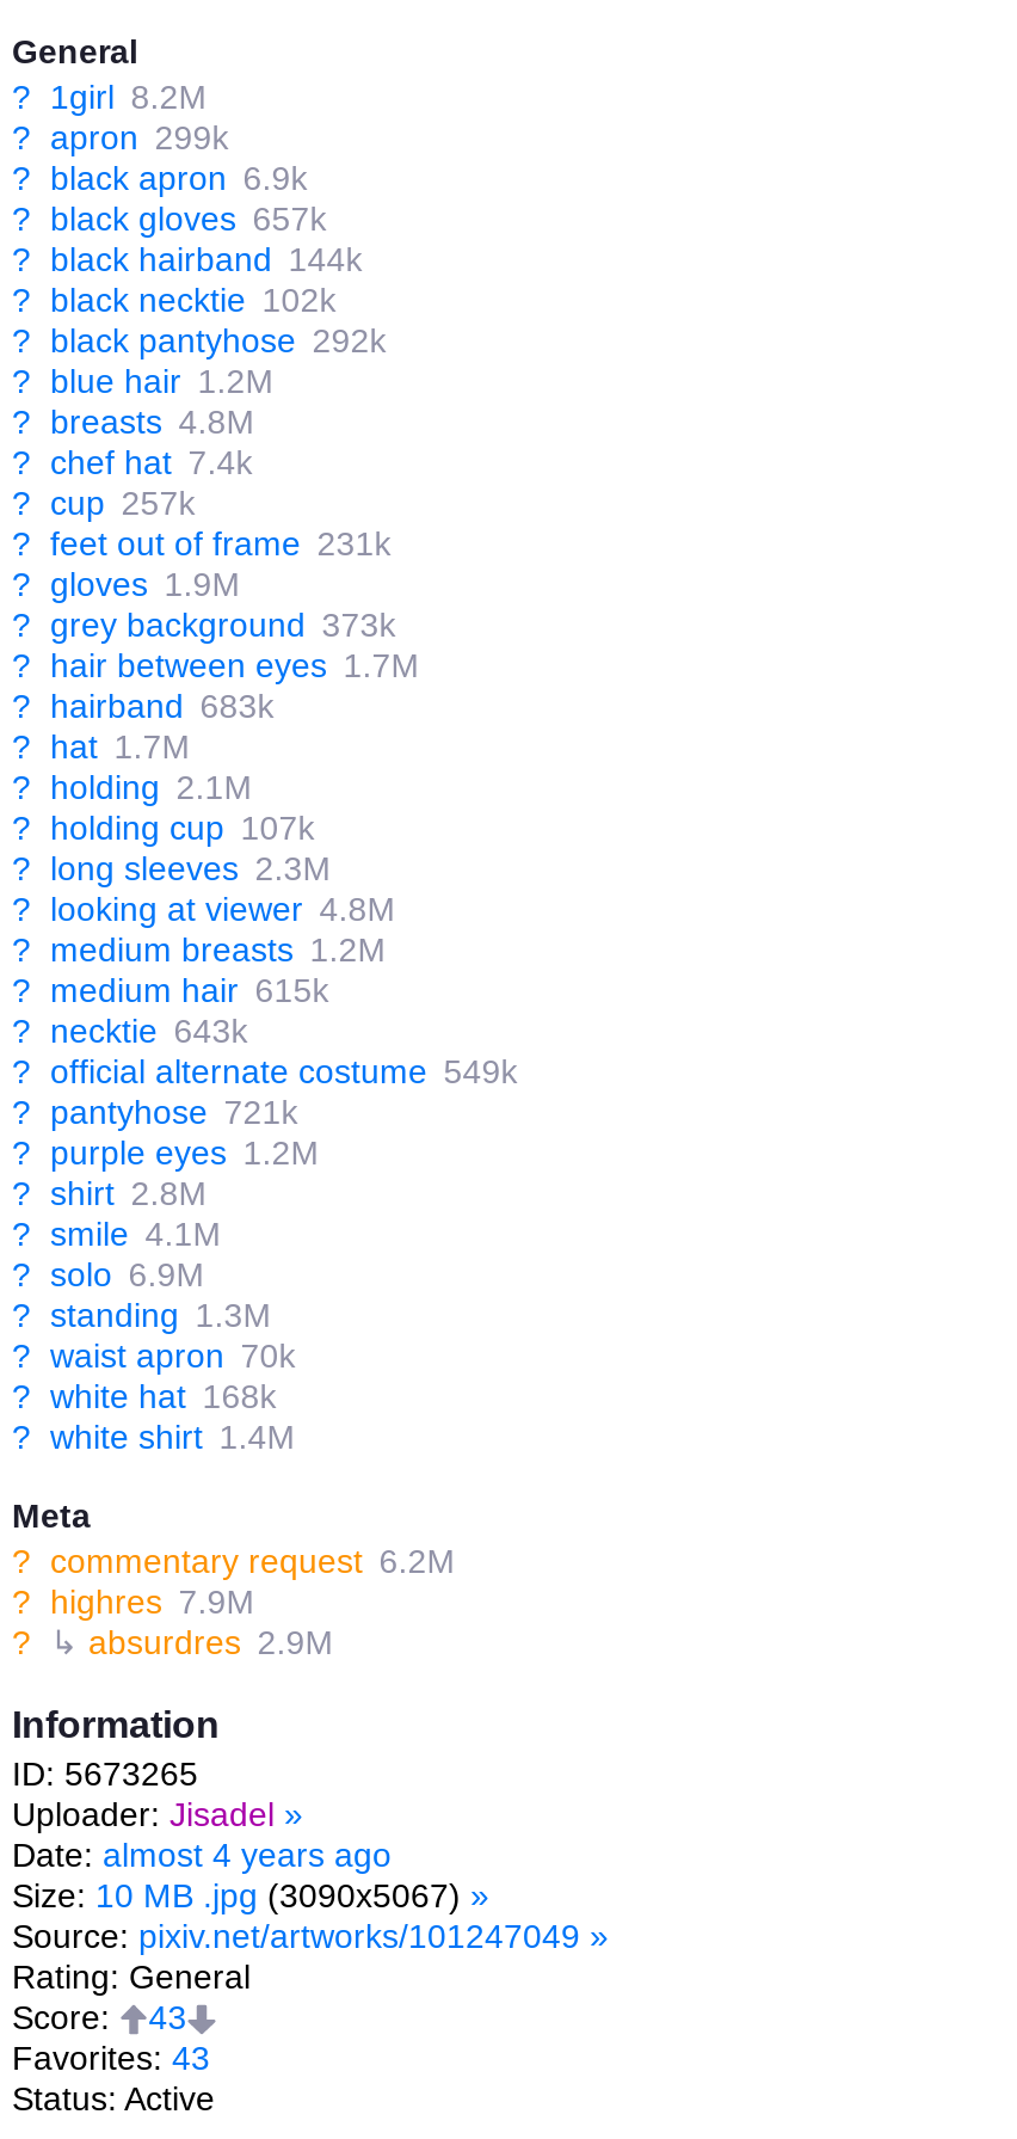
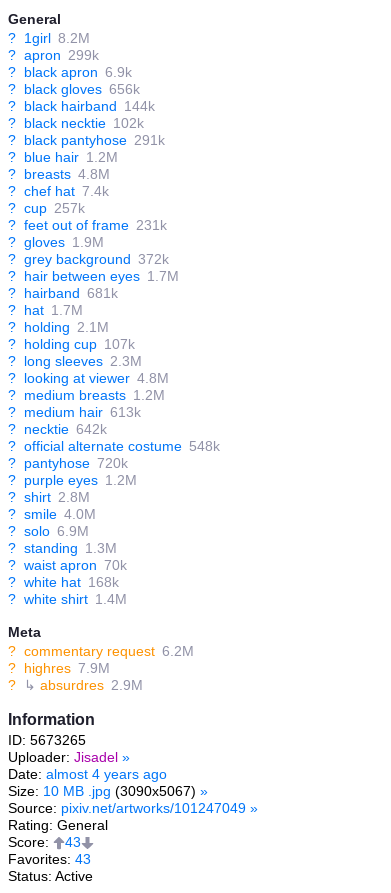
- ? black gloves 657k
+ ? black gloves 656k

- ? black pantyhose 292k
+ ? black pantyhose 291k

- ? grey background 373k
+ ? grey background 372k

- ? hairband 683k
+ ? hairband 681k

- ? medium hair 615k
+ ? medium hair 613k

- ? necktie 643k
+ ? necktie 642k

- ? official alternate costume 549k
+ ? official alternate costume 548k

- ? pantyhose 721k
+ ? pantyhose 720k

- ? smile 4.1M
+ ? smile 4.0M
